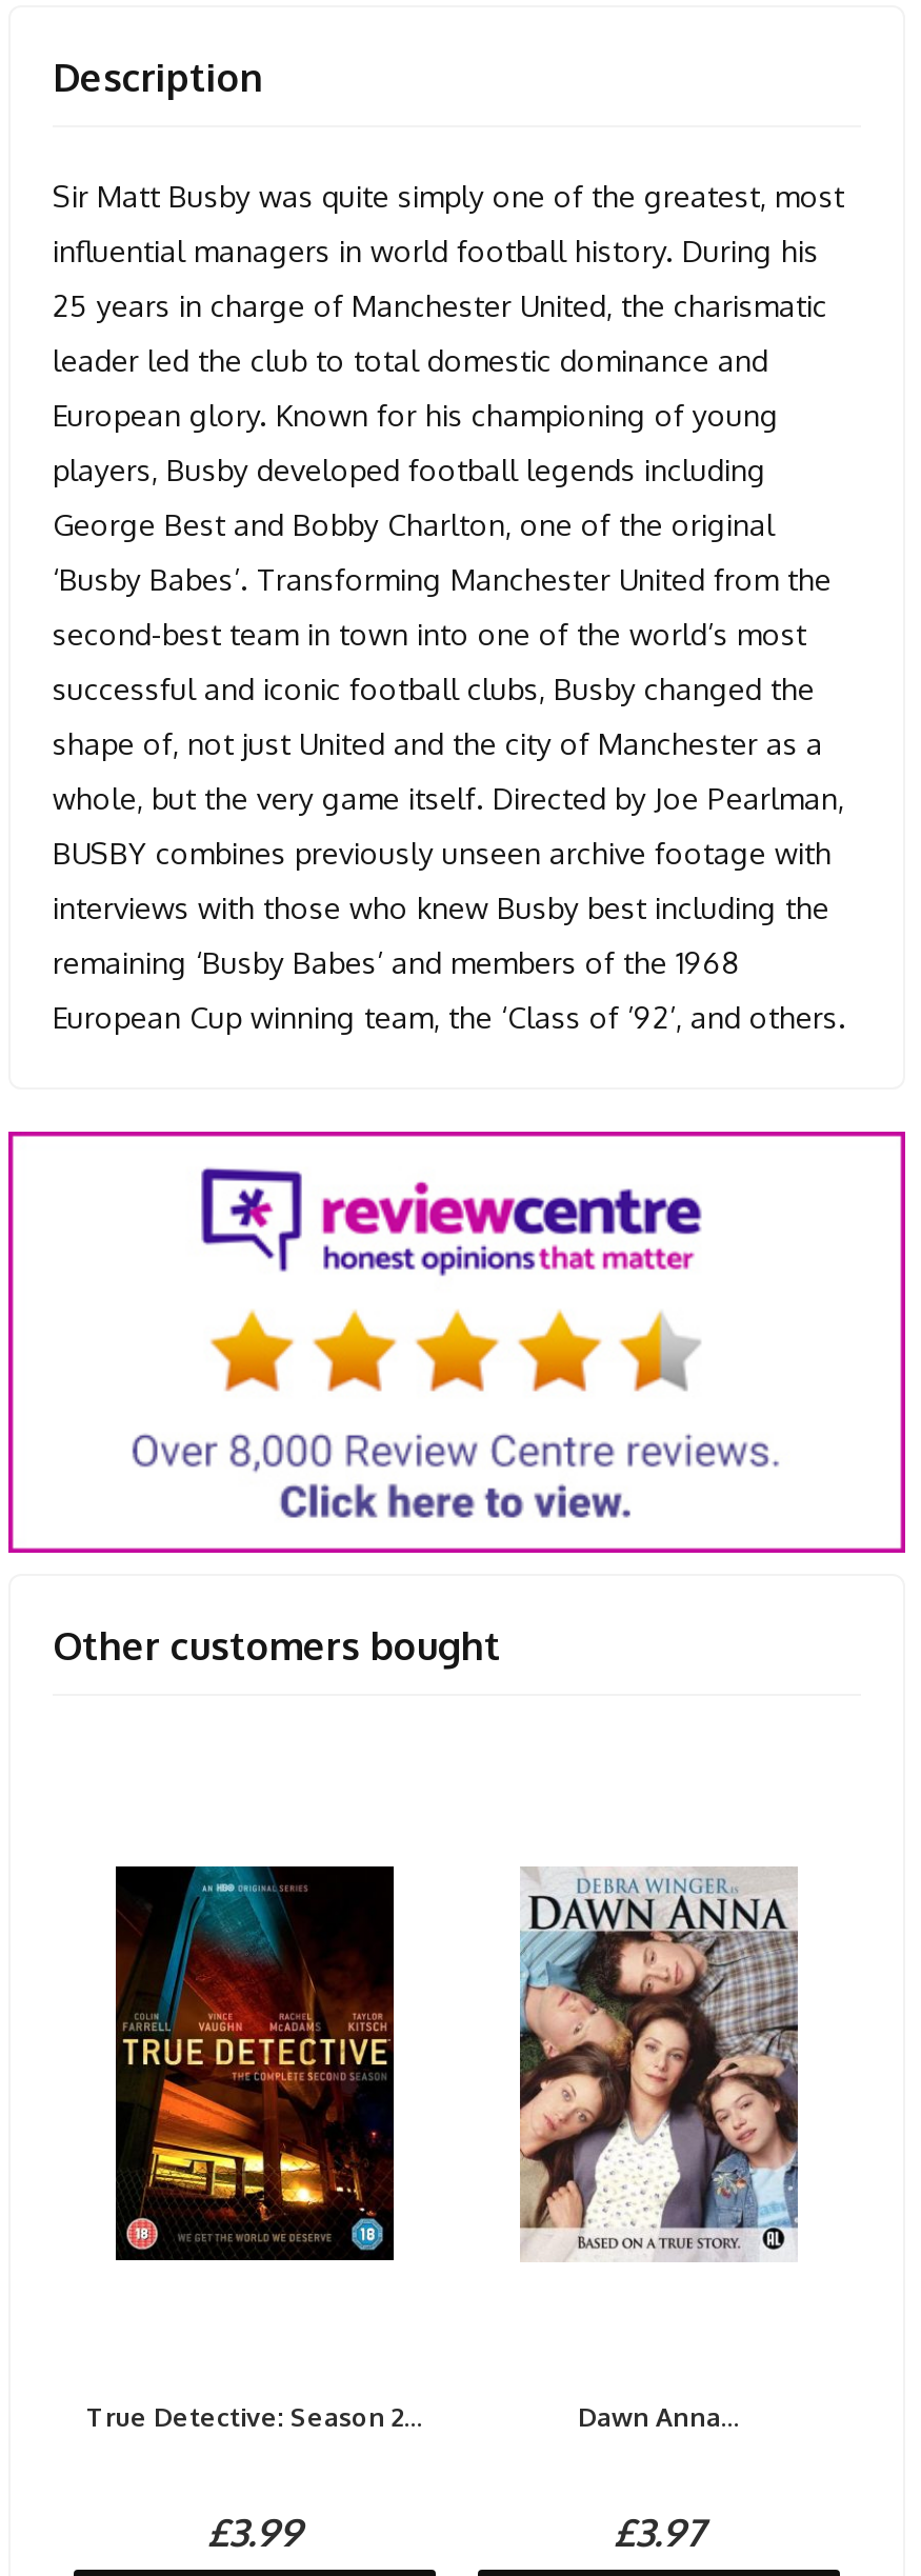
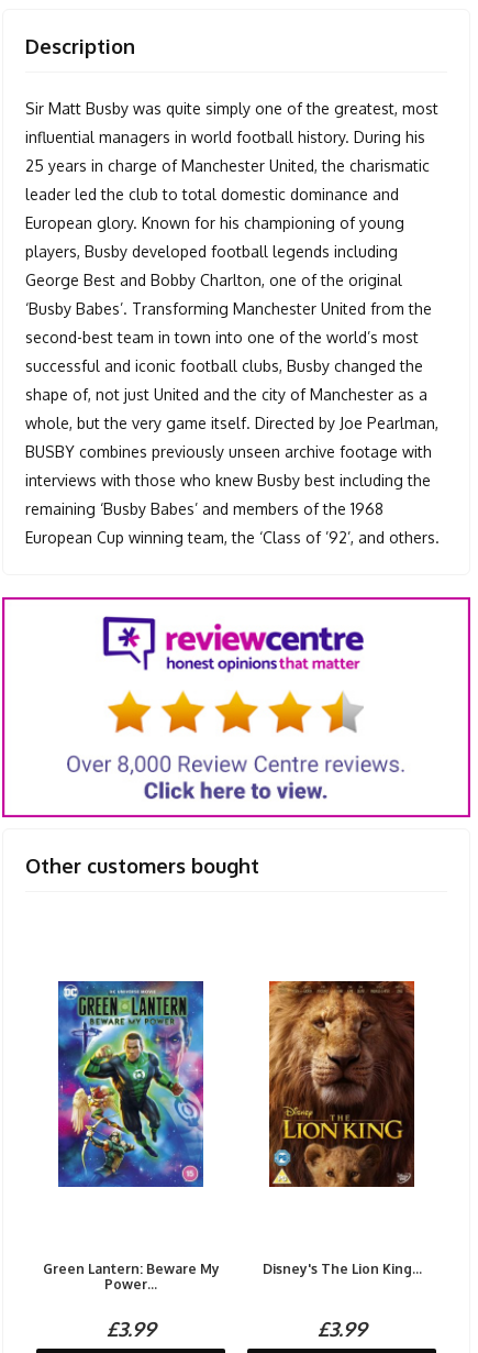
- [image]
+ [image]

- [image]
+ [image]

- True Detective: Season 2...
+ Green Lantern: Beware My
+ Power...

- Dawn Anna...
+ Disney's The Lion King...

- £3.97
+ £3.99
